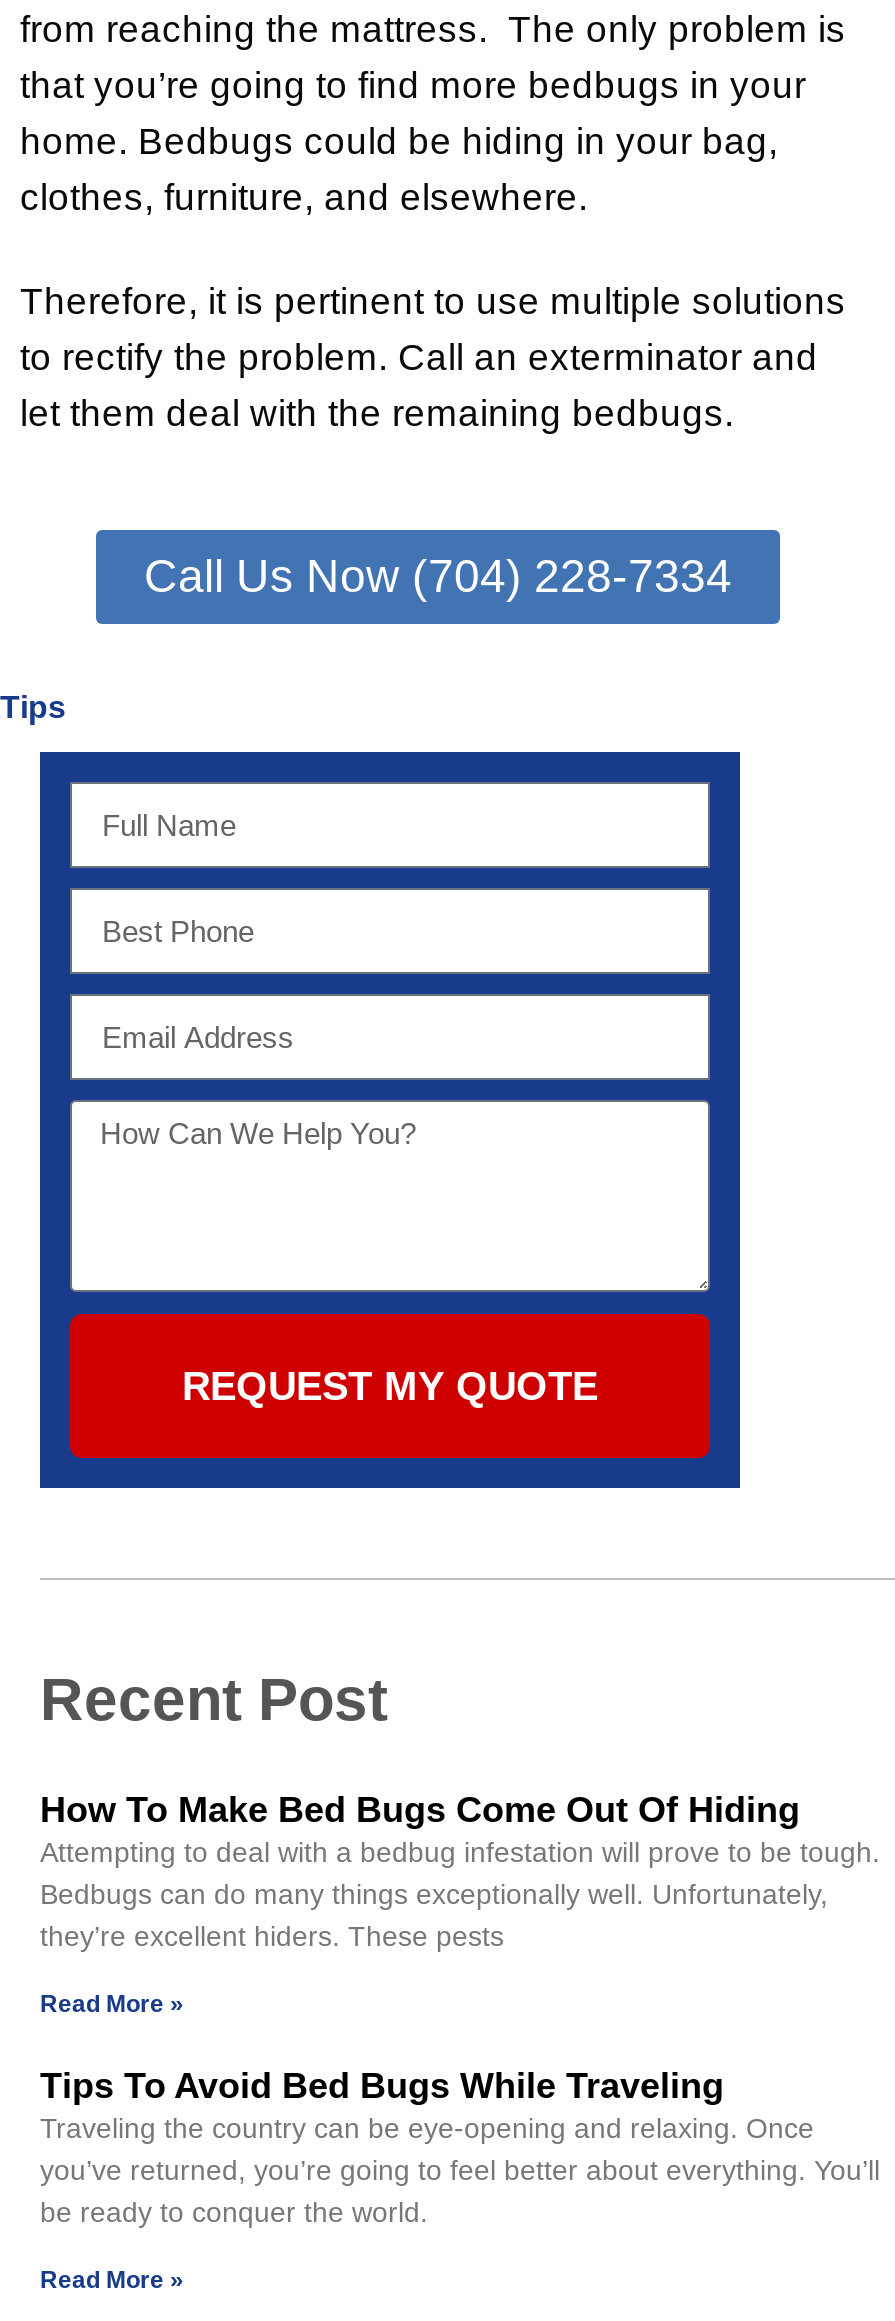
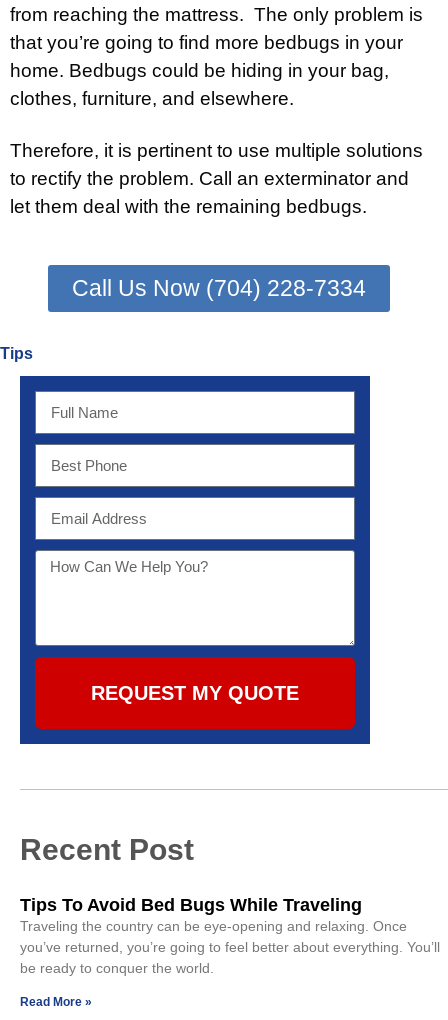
- How To Make Bed Bugs Come Out Of Hiding
- Attempting to deal with a bedbug infestation will prove to be tough.
- Bedbugs can do many things exceptionally well. Unfortunately,
- they’re excellent hiders. These pests
- Read More »
